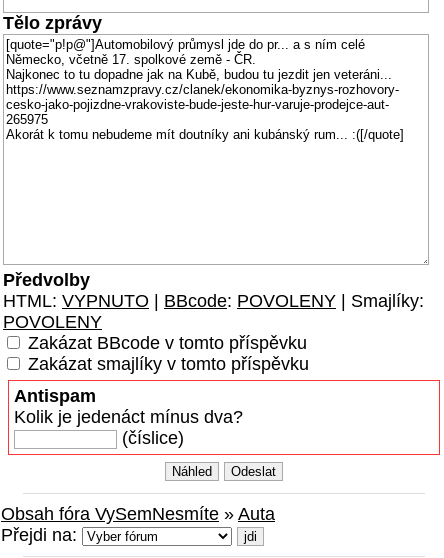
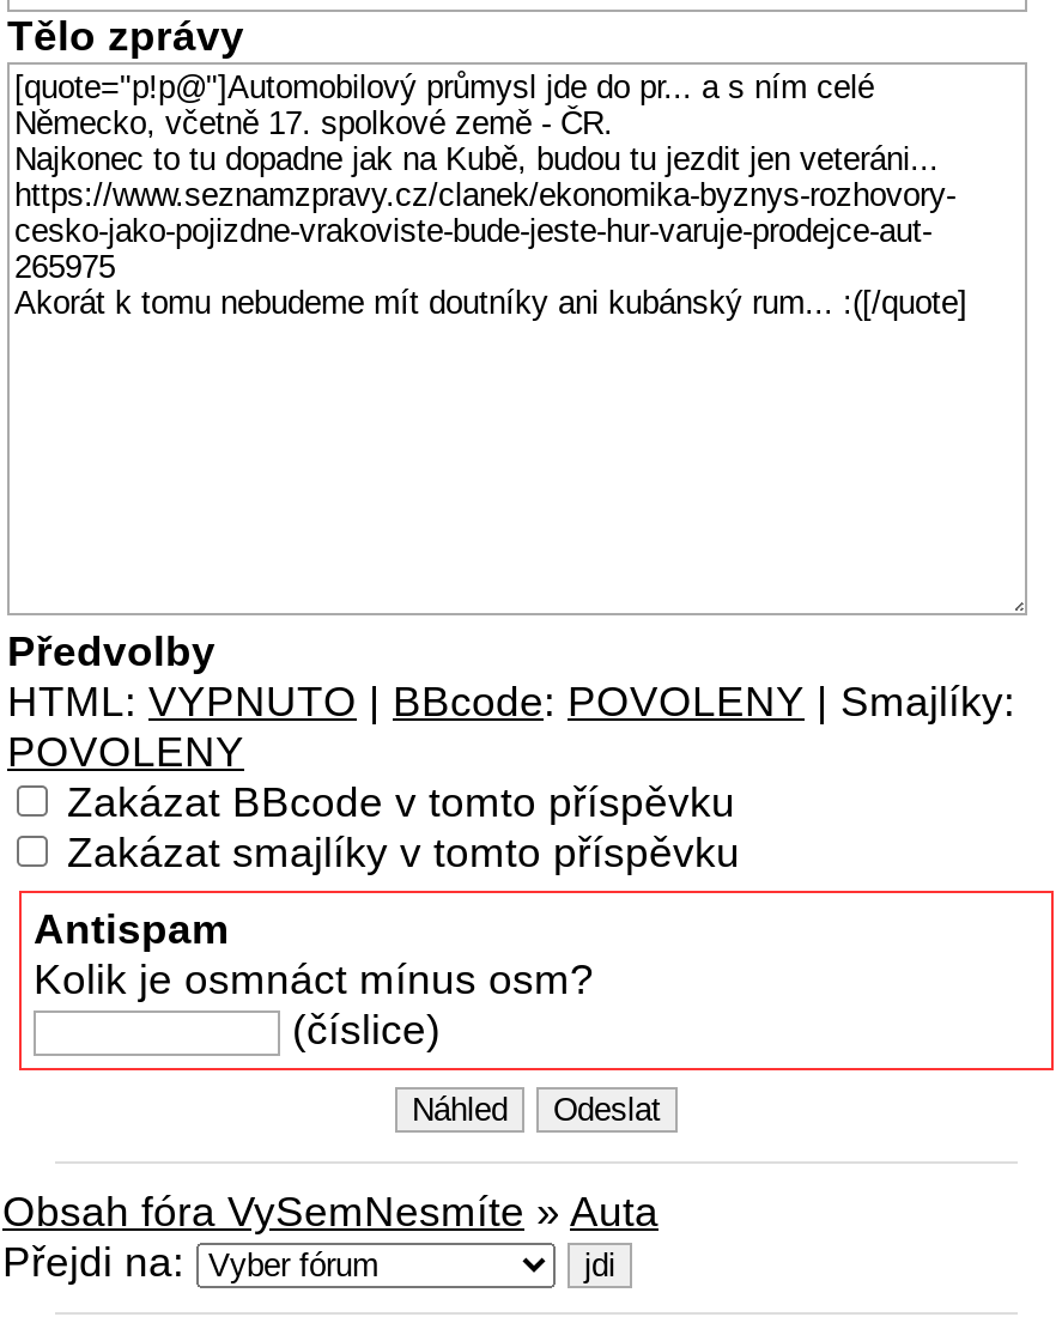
- Kolik je jedenáct mínus dva?
+ Kolik je osmnáct mínus osm?
